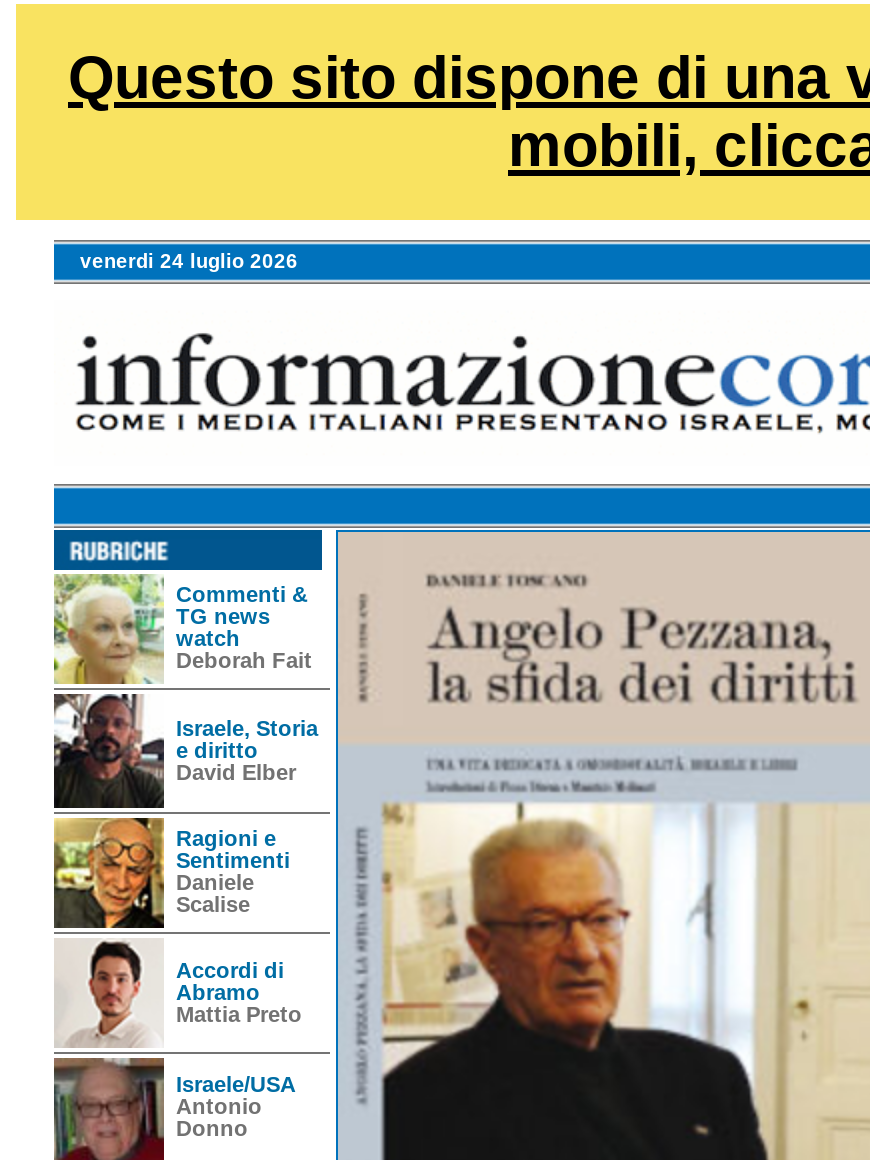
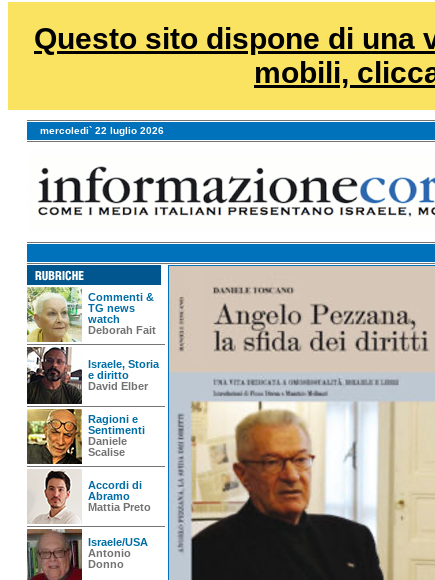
- venerdi 24 luglio 2026
+ mercoledi` 22 luglio 2026
